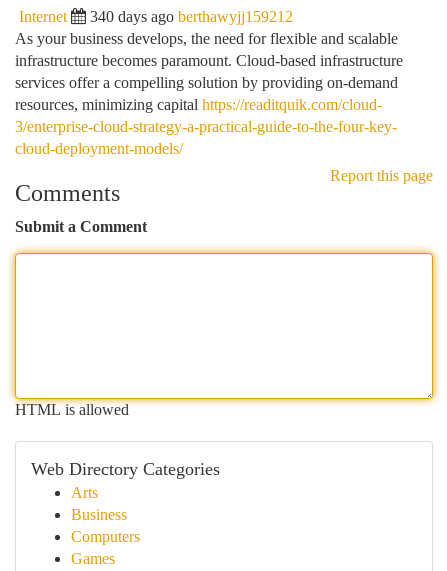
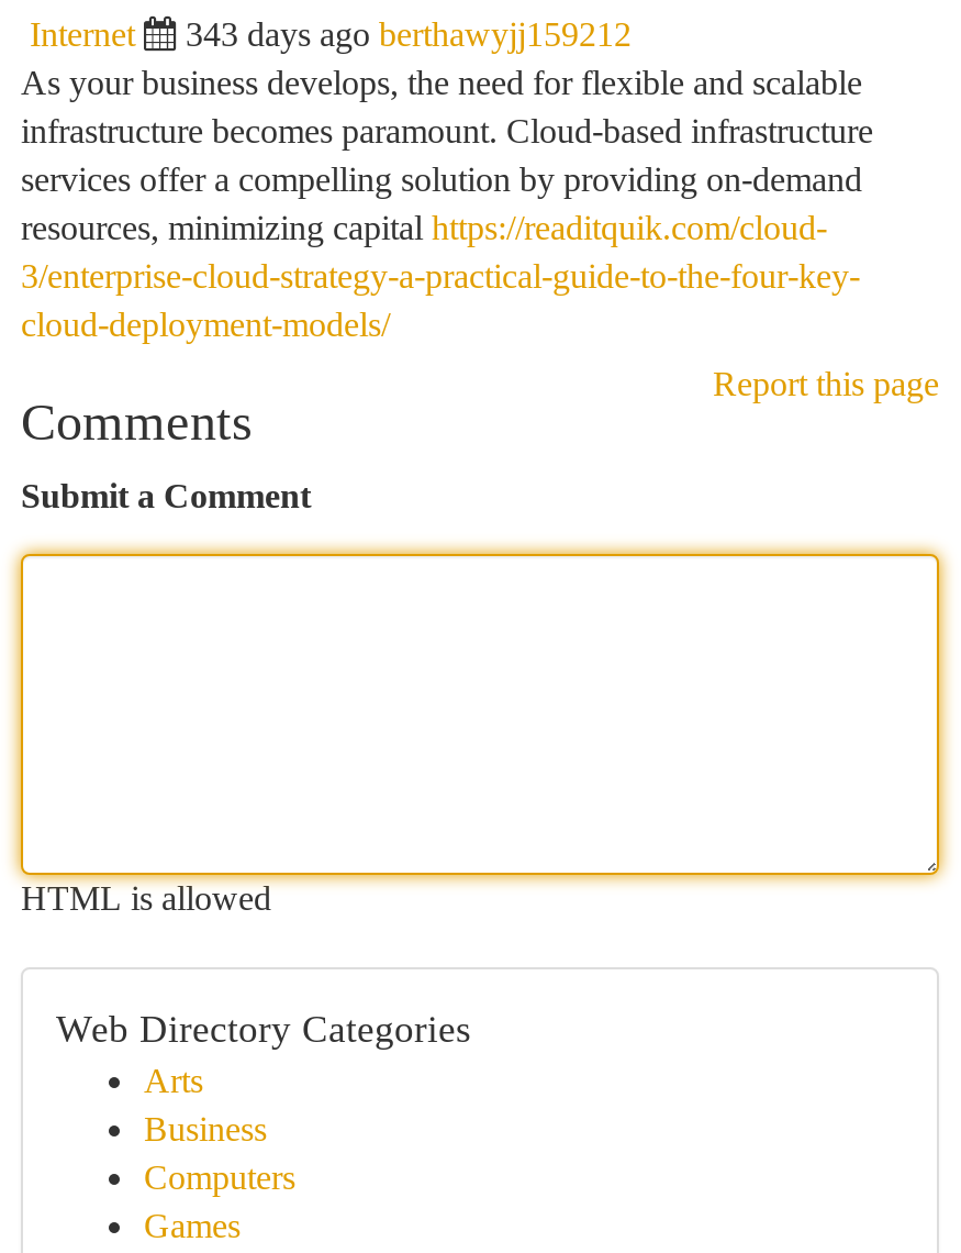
- 340 days ago berthawyjj159212
+ 343 days ago berthawyjj159212
